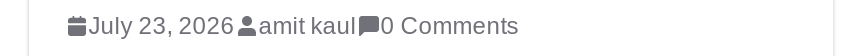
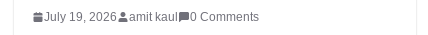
- July 23, 2026 amit kaul 0 Comments
+ July 19, 2026 amit kaul 0 Comments
